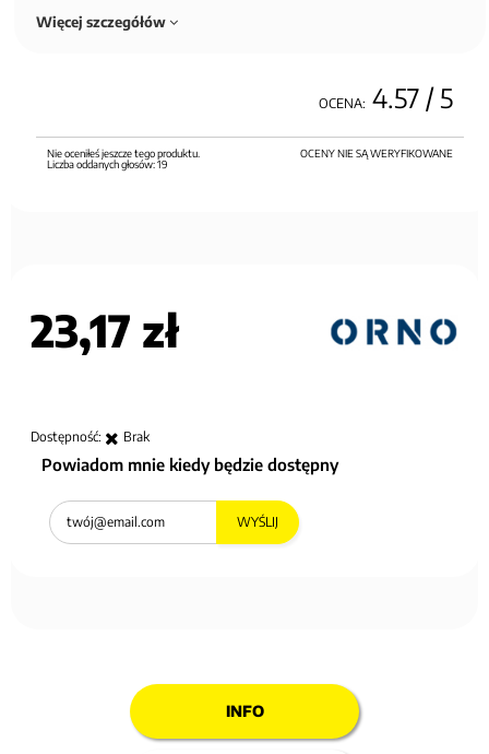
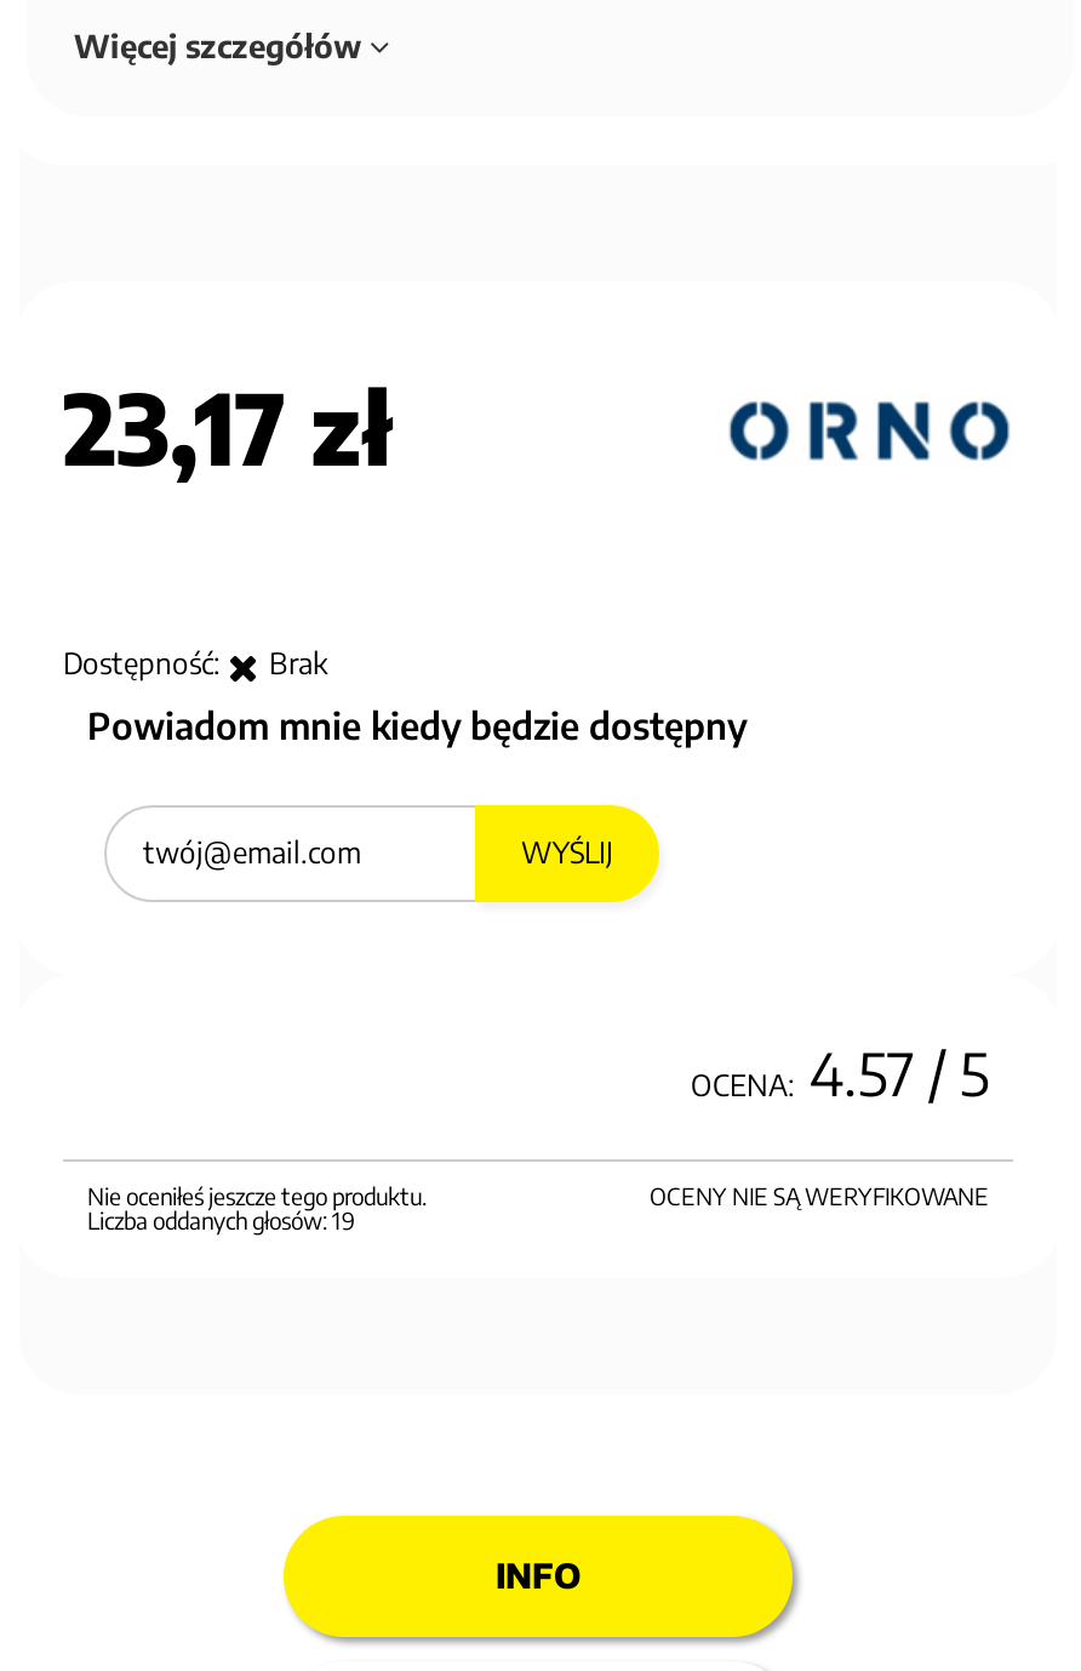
moved down: OCENA: 4.57 / 5 | OCENY NIE SĄ WERYFIKOWANE | Nie oceniłeś jeszcze tego produktu. | Liczba oddanych głosów: 19

moved up: 23,17 zł | Dostępność: | Brak | Powiadom mnie kiedy będzie dostępny | WYŚLIJ
